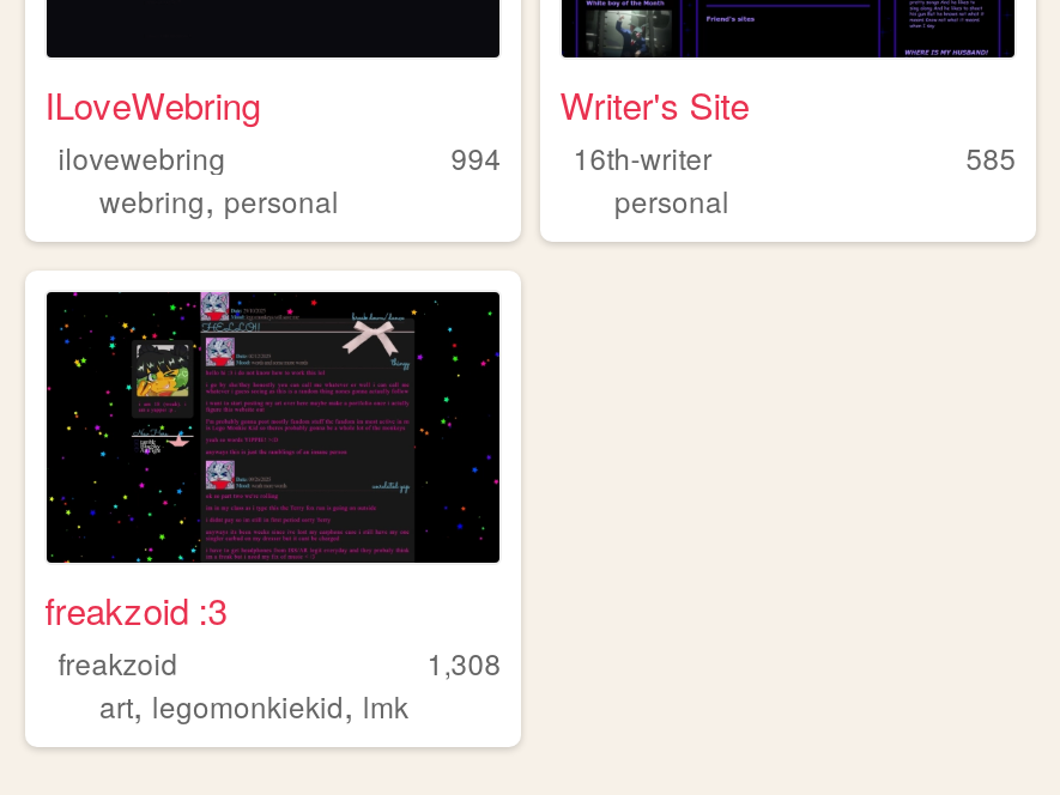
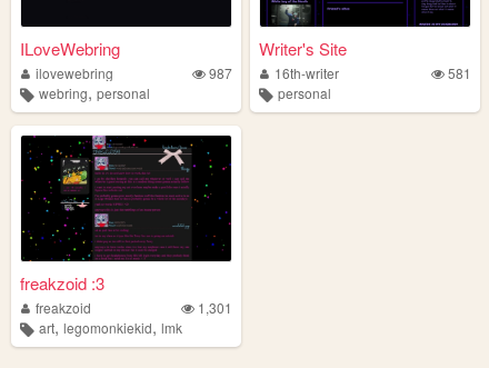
- 994
+ 987

- 585
+ 581

- 1,308
+ 1,301
